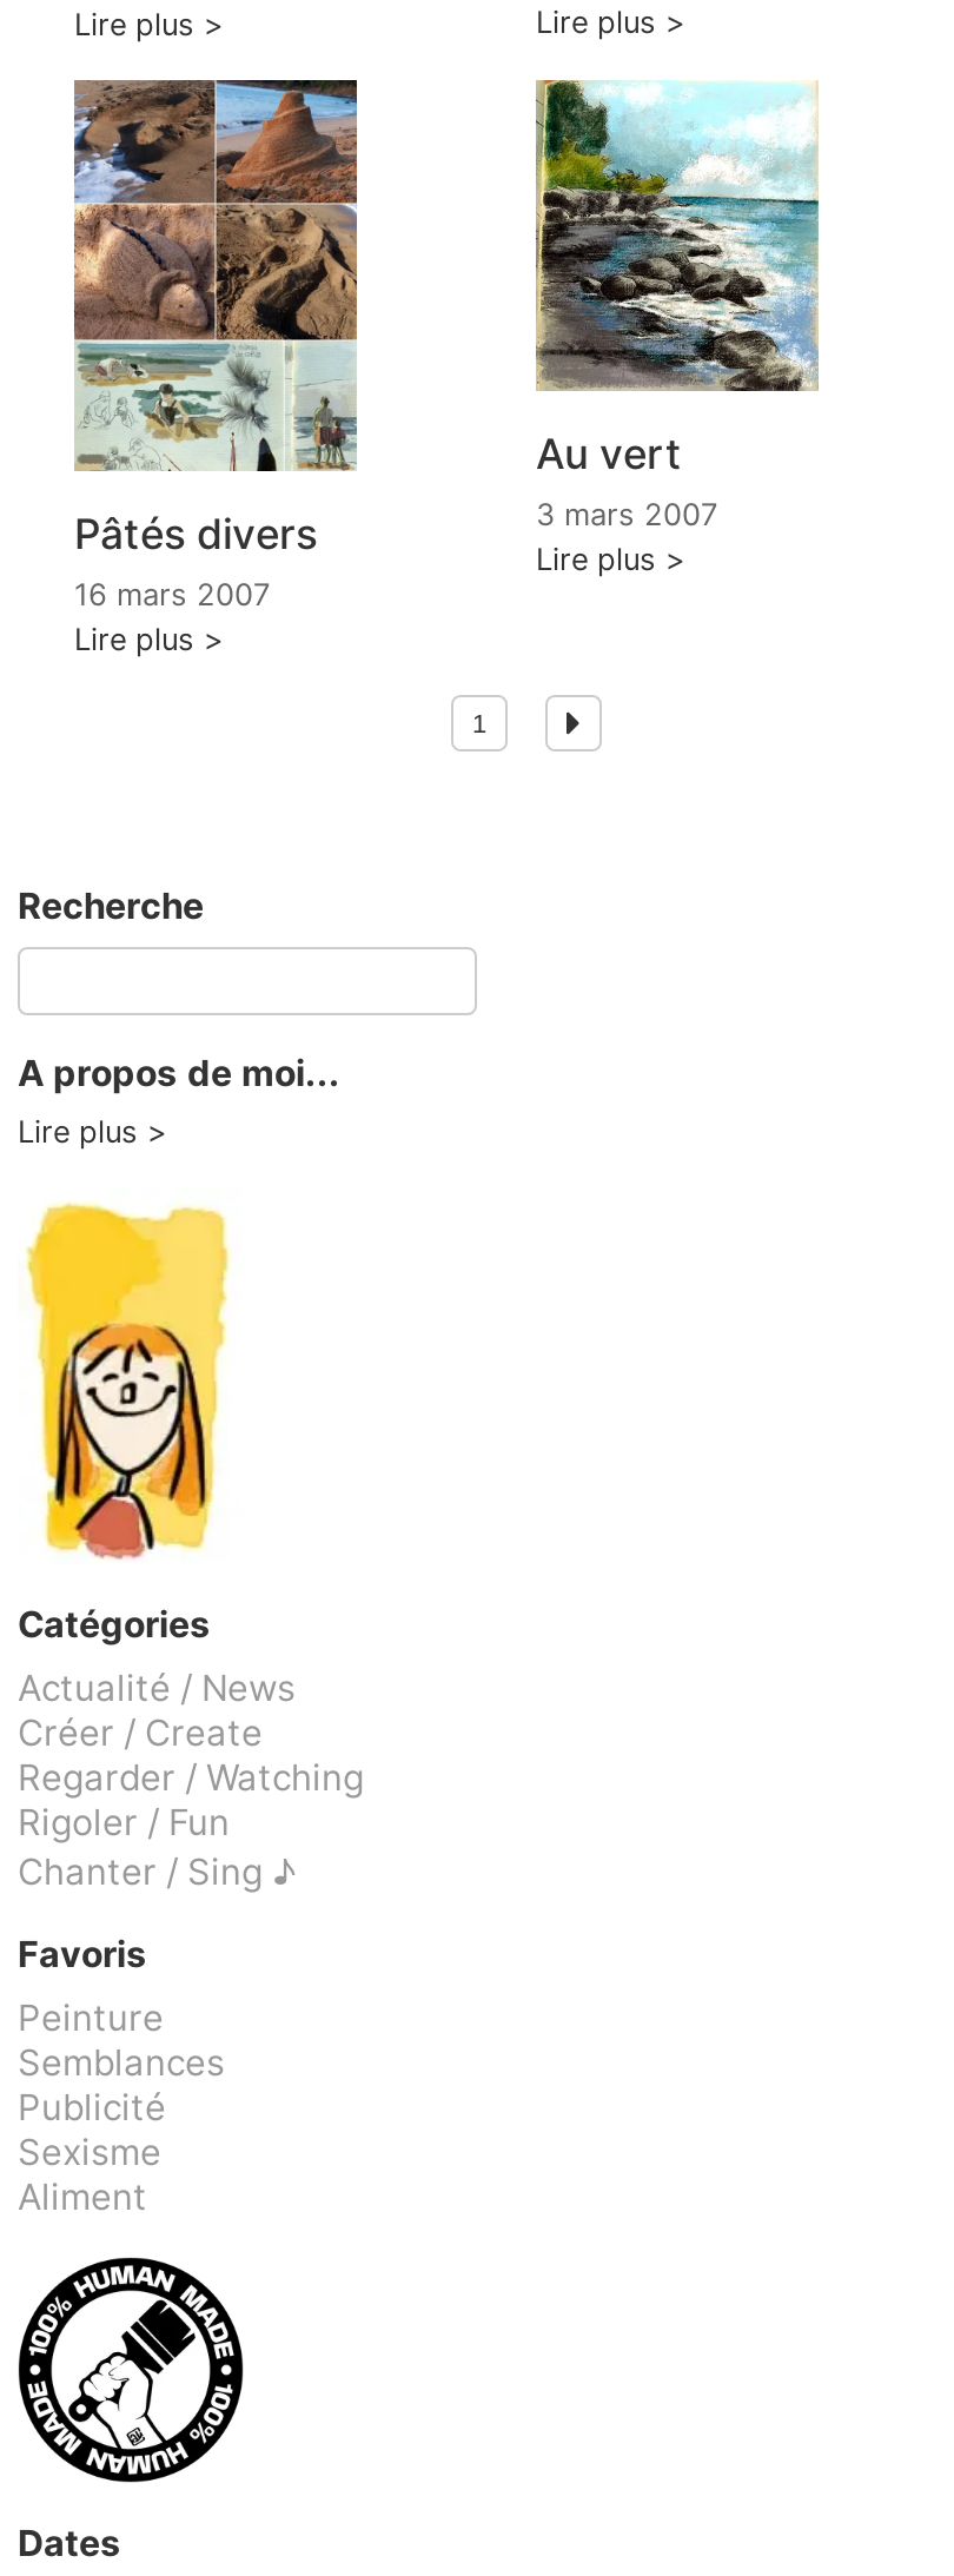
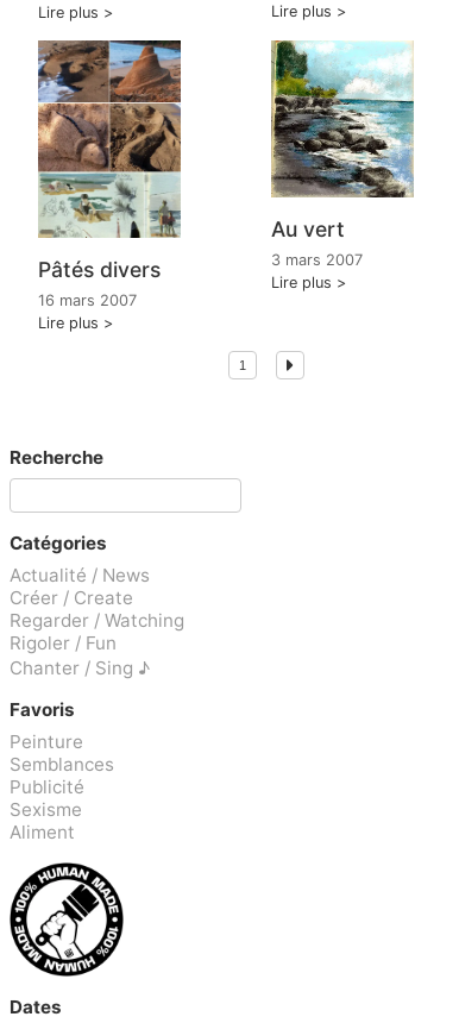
- A propos de moi...
- Lire plus

- [image]
